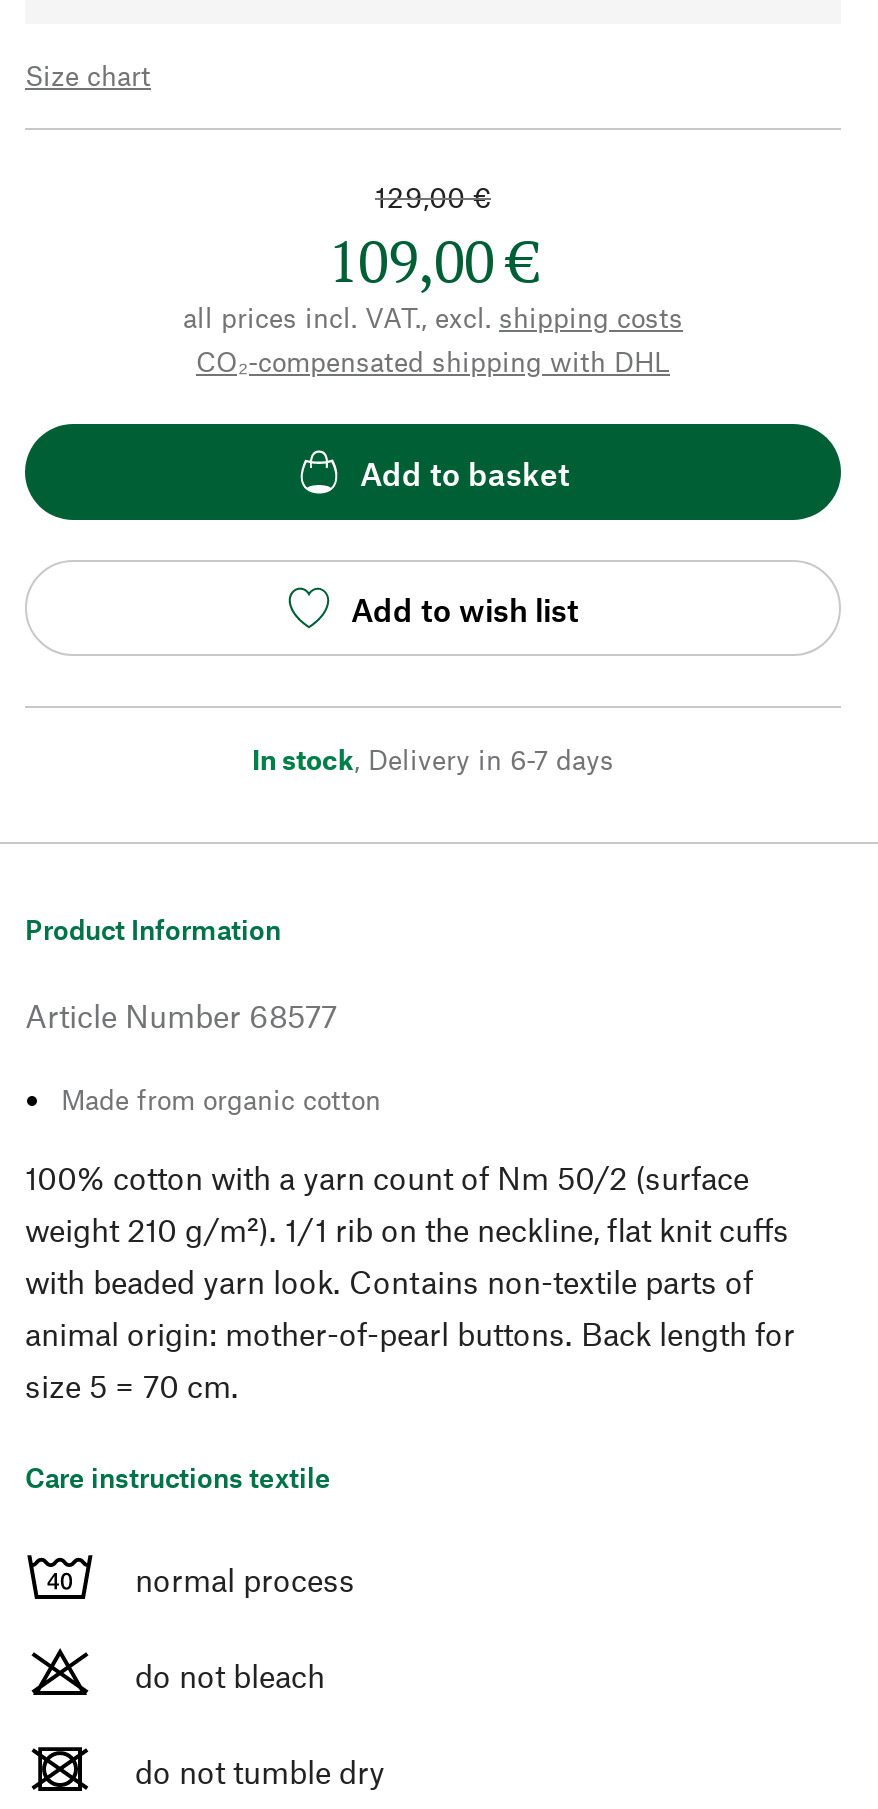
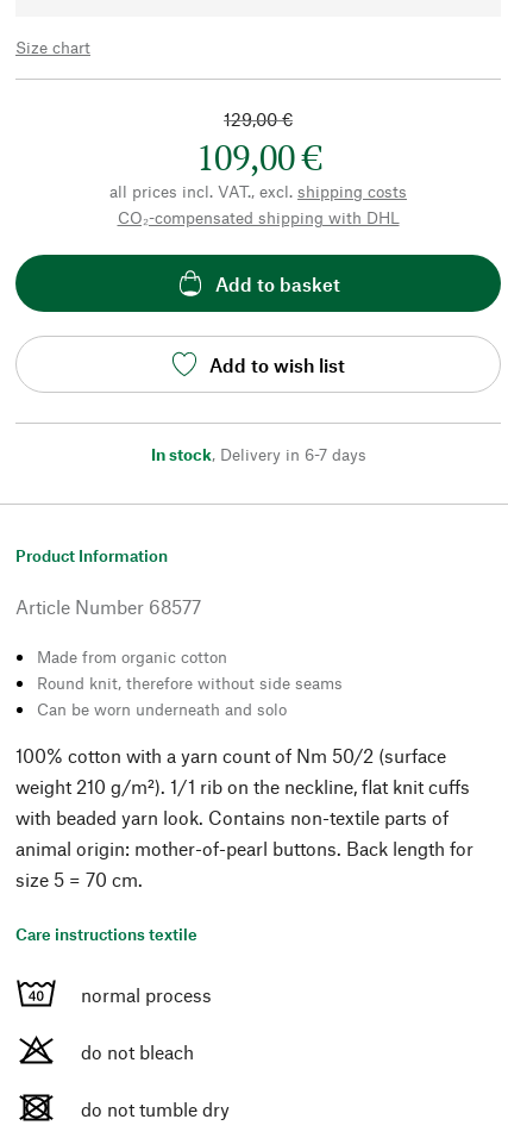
+ Round knit, therefore without side seams
+ Can be worn underneath and solo
